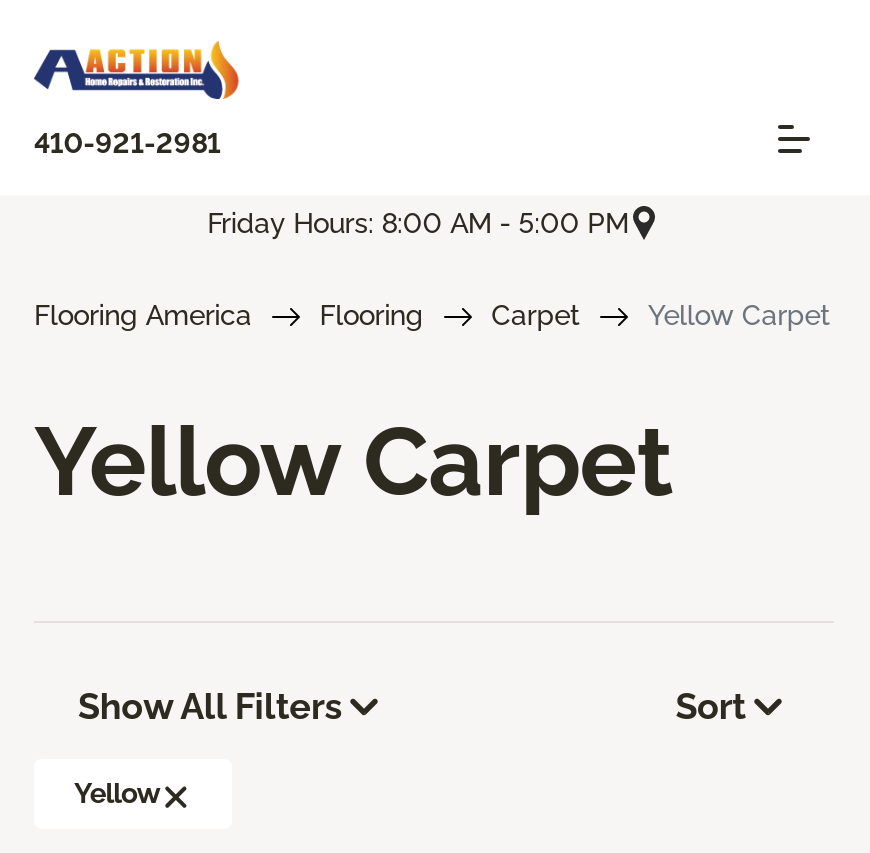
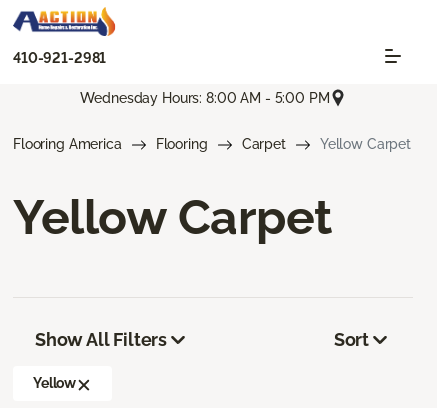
- Friday Hours: 8:00 AM - 5:00 PM
+ Wednesday Hours: 8:00 AM - 5:00 PM
